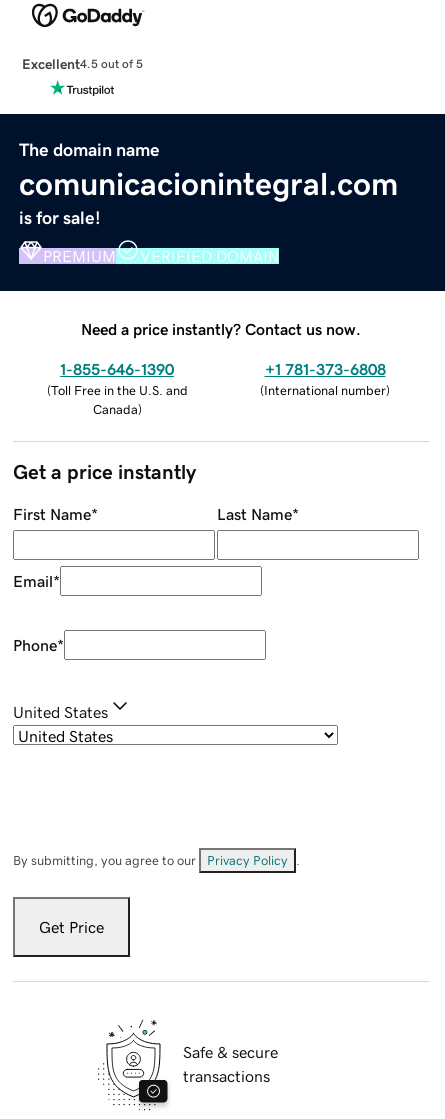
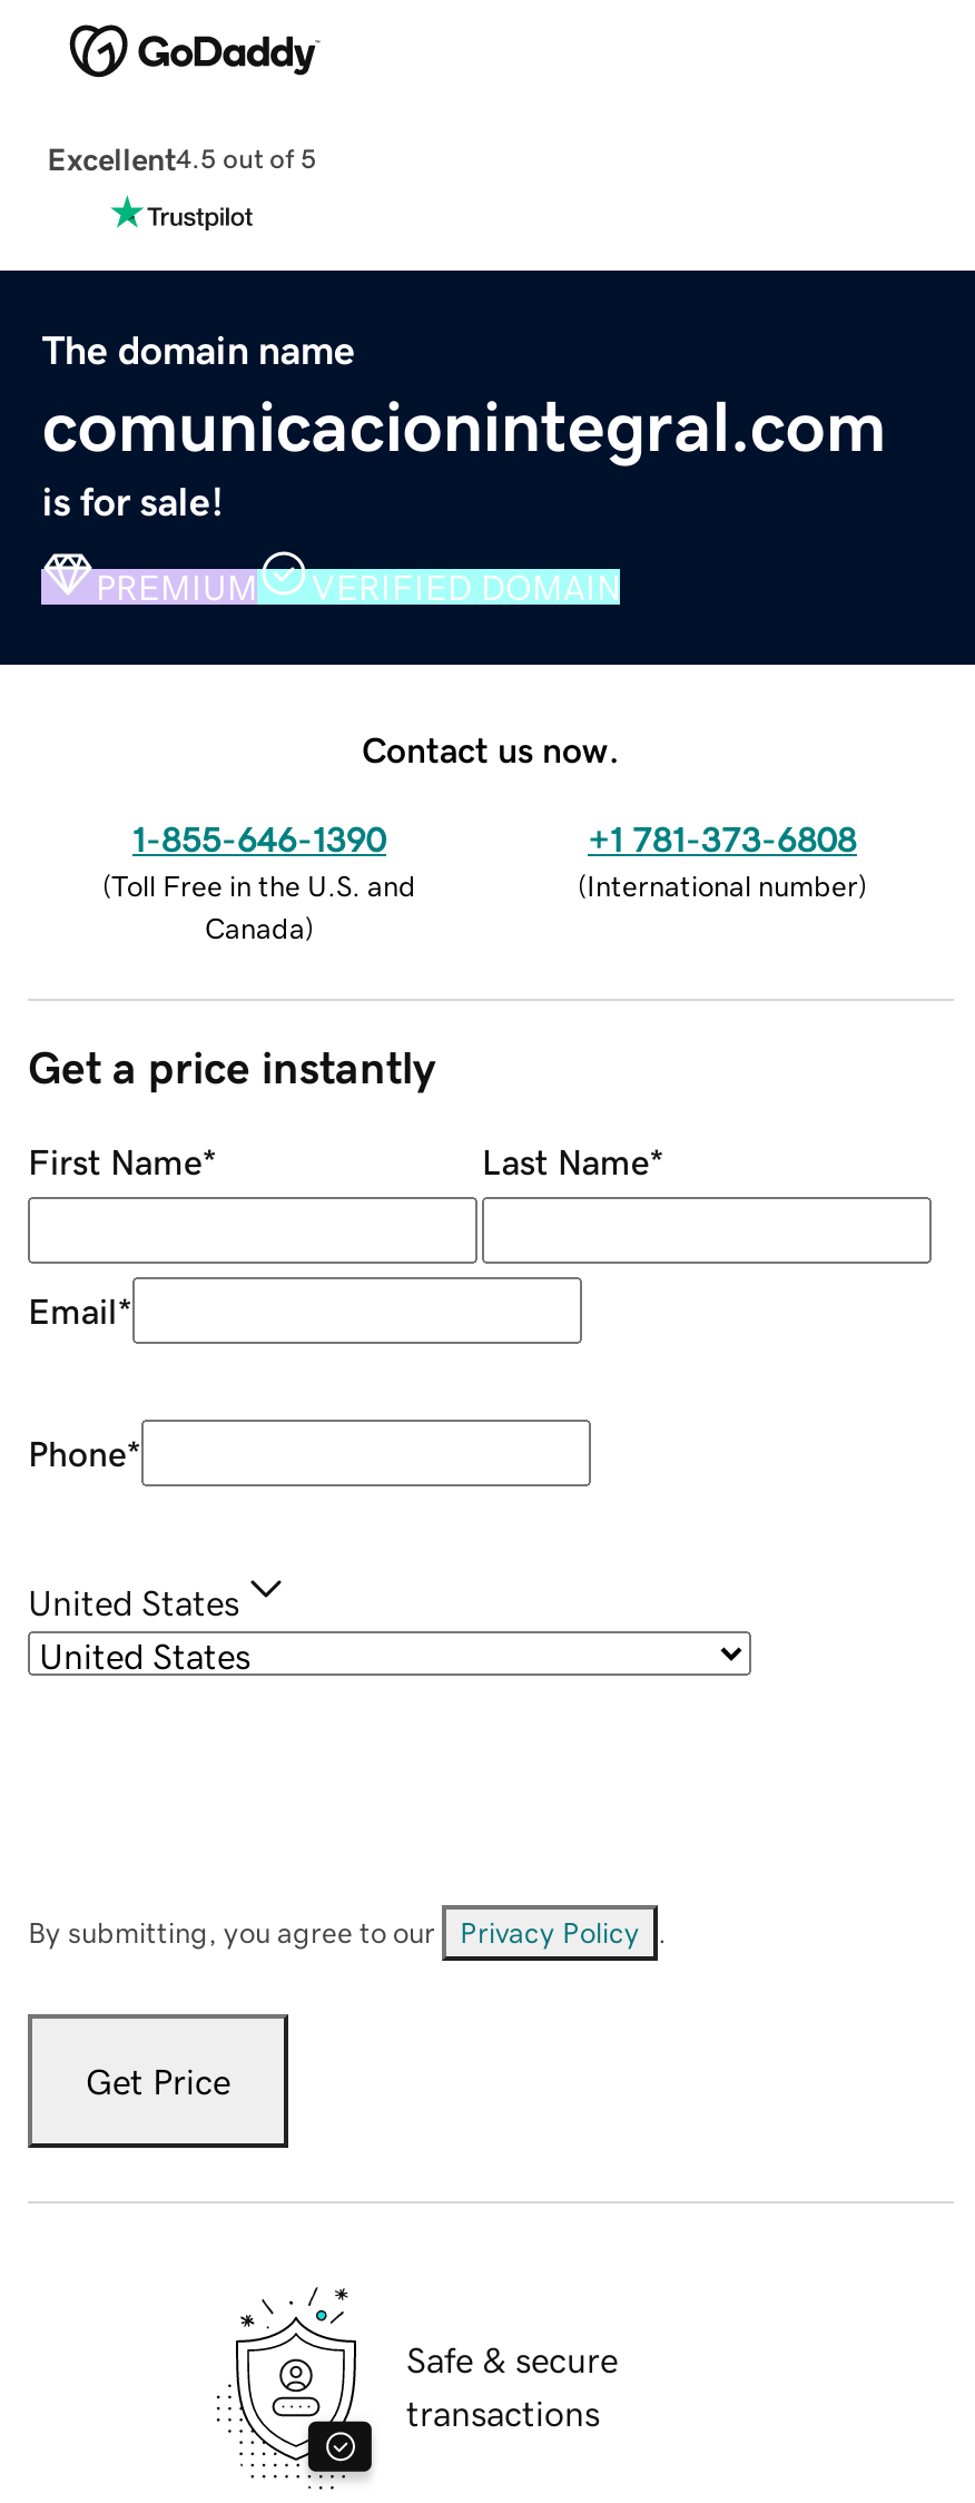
- Need a price instantly? Contact us now.
+ Contact us now.
